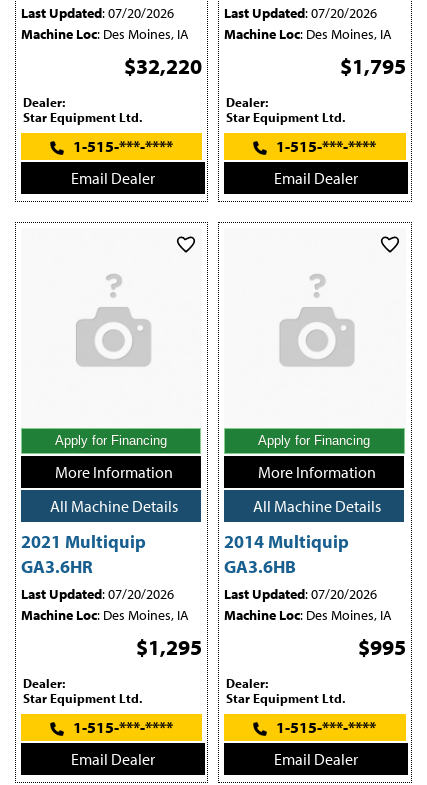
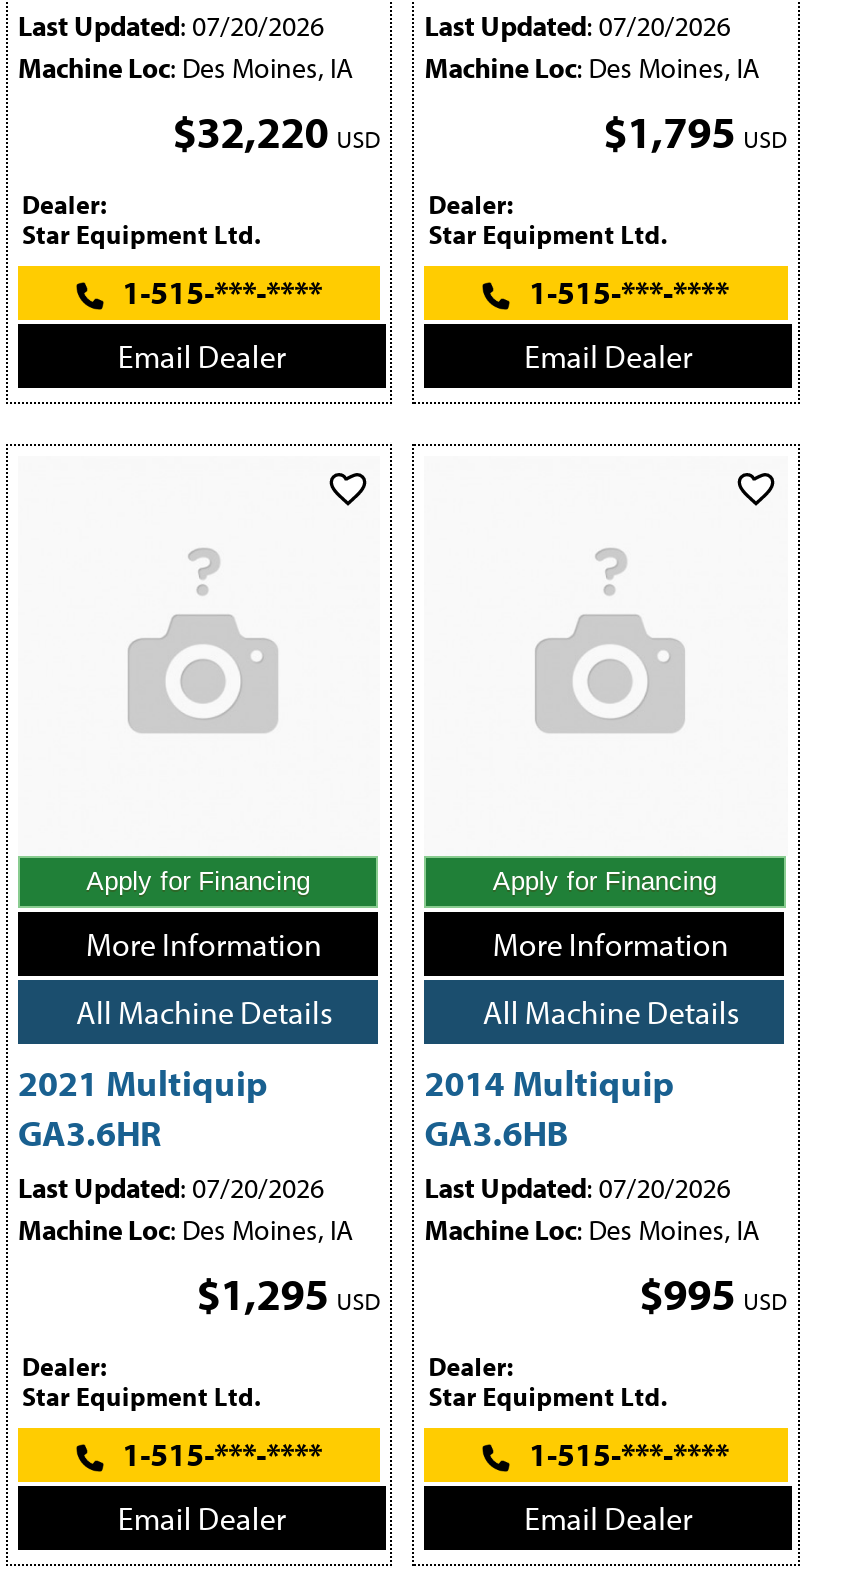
- $32,220
+ $32,220 USD

- $1,795
+ $1,795 USD

- $1,295
+ $1,295 USD

- $995
+ $995 USD
